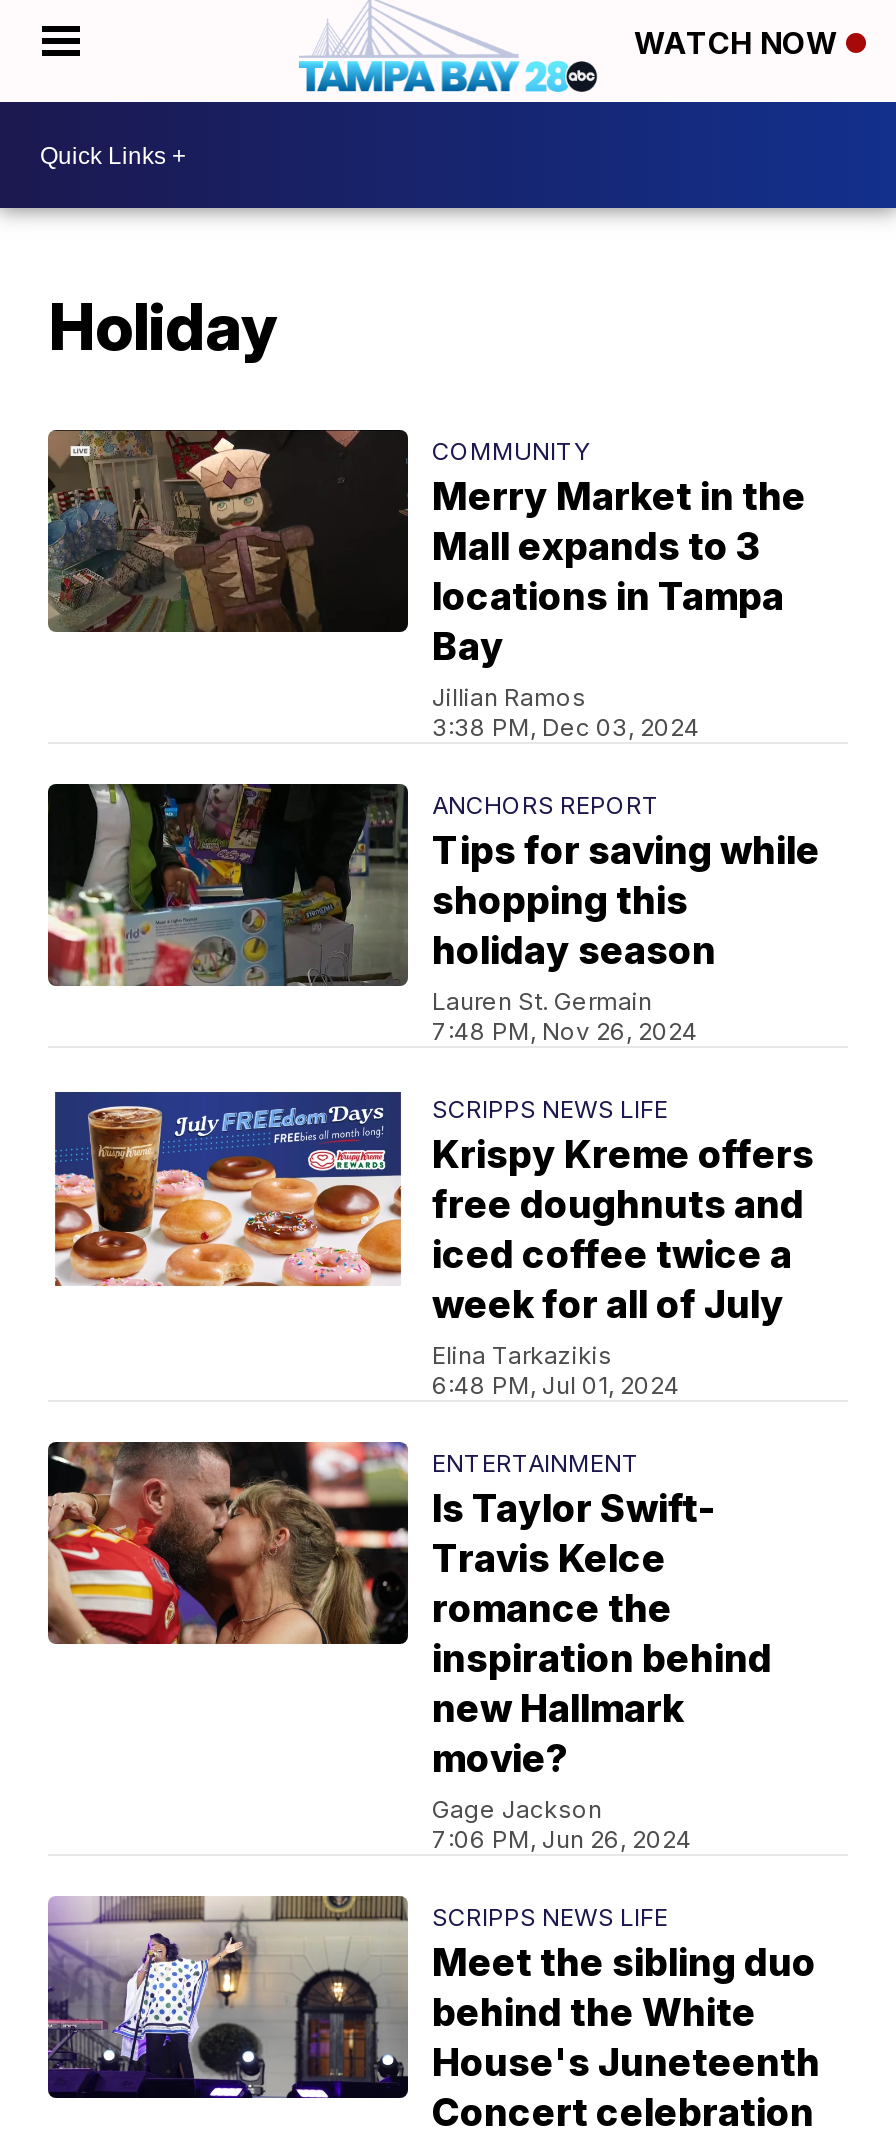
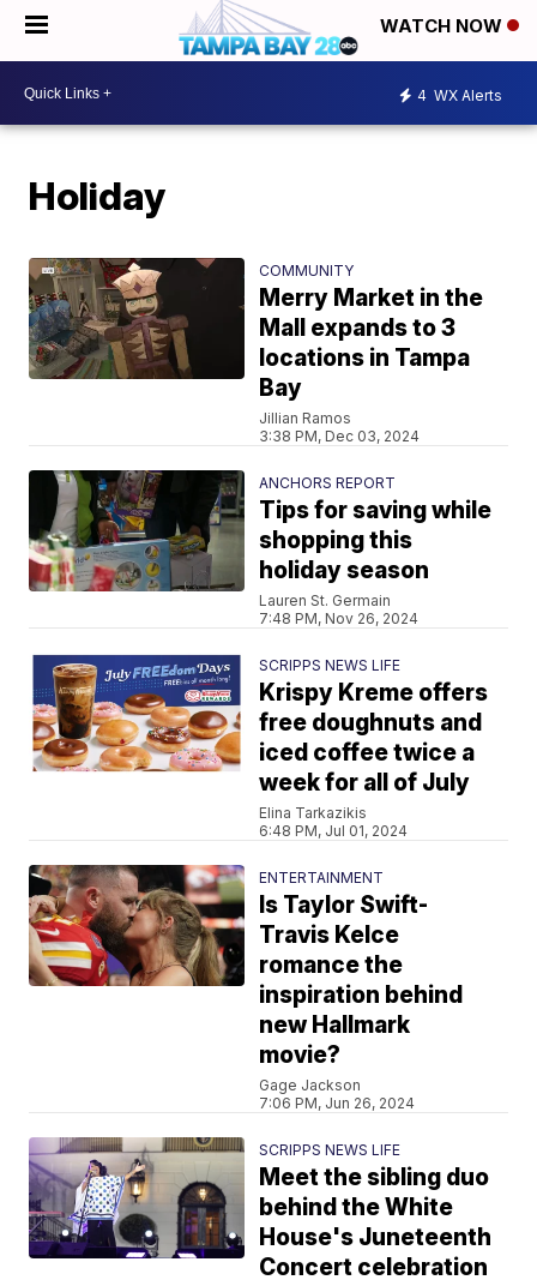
+ 4 WX Alerts
